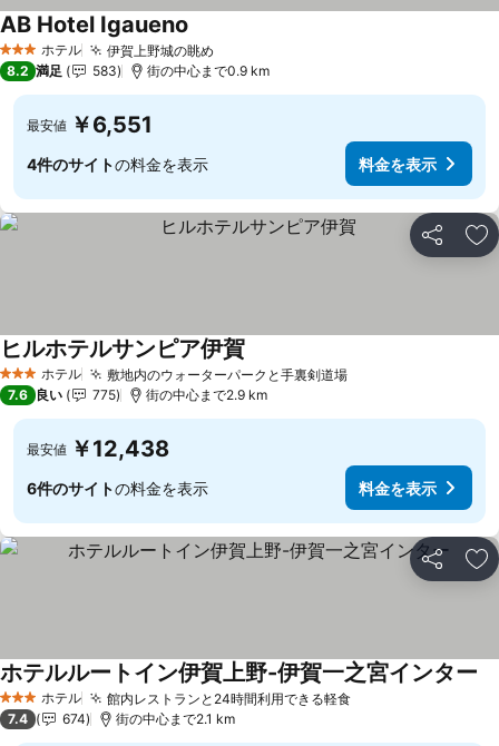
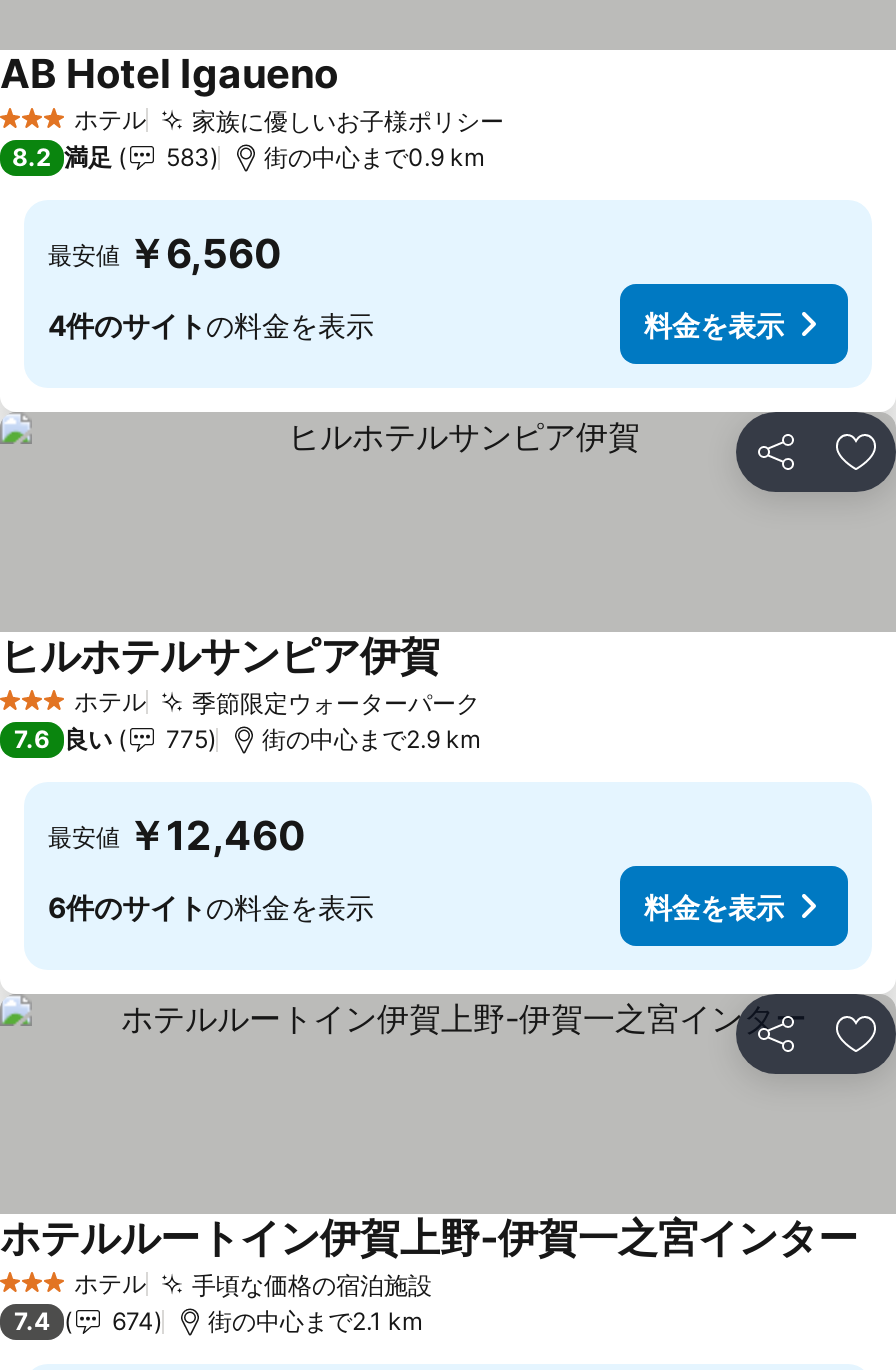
- 伊賀上野城の眺め
+ 家族に優しいお子様ポリシー

- 最安値 ￥6,551
+ 最安値 ￥6,560

- 敷地内のウォーターパークと手裏剣道場
+ 季節限定ウォーターパーク

- 最安値 ￥12,438
+ 最安値 ￥12,460

- 館内レストランと24時間利用できる軽食
+ 手頃な価格の宿泊施設
